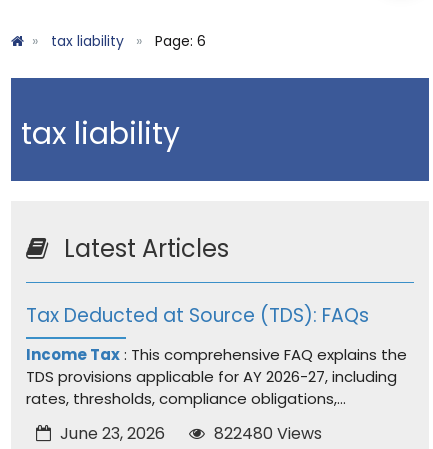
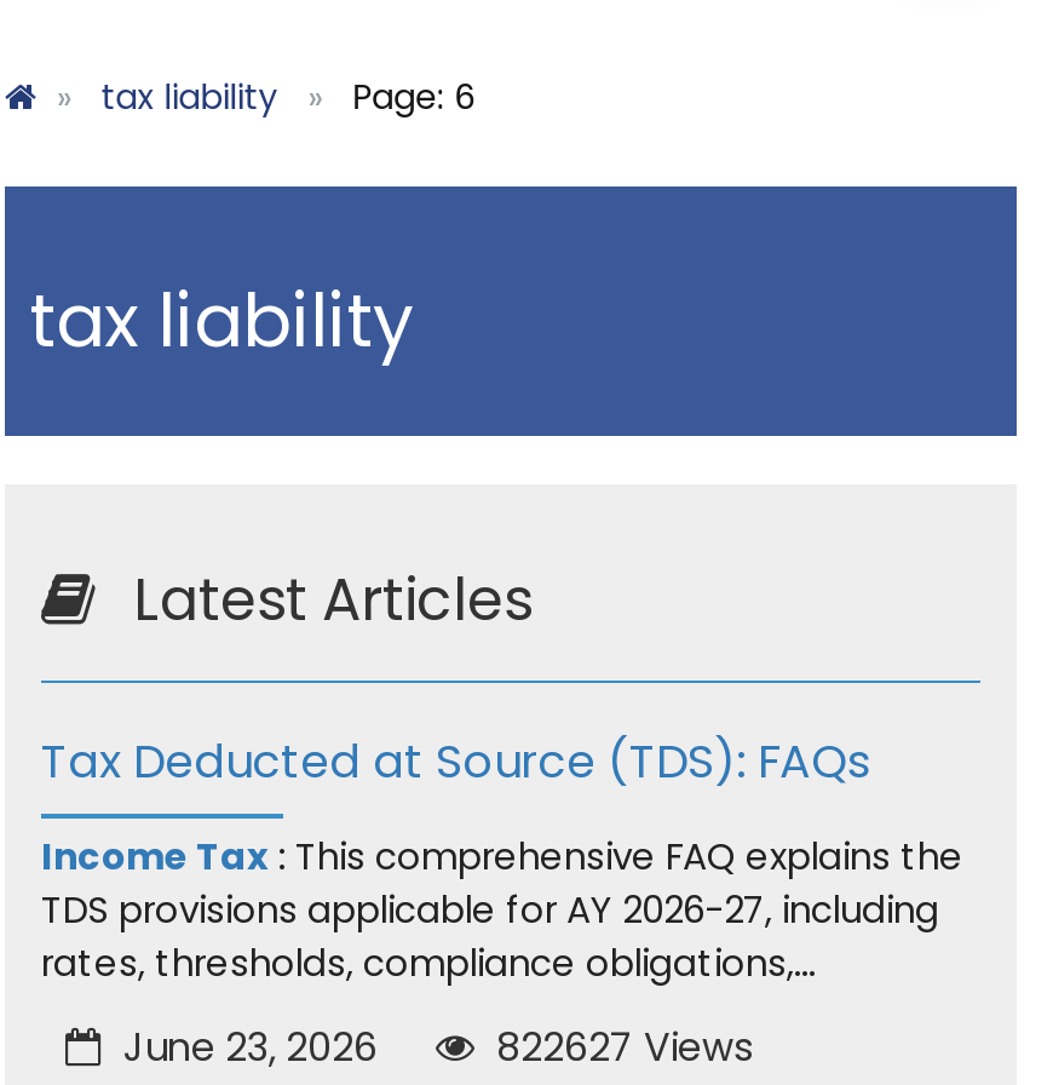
- June 23, 2026 822480 Views
+ June 23, 2026 822627 Views
